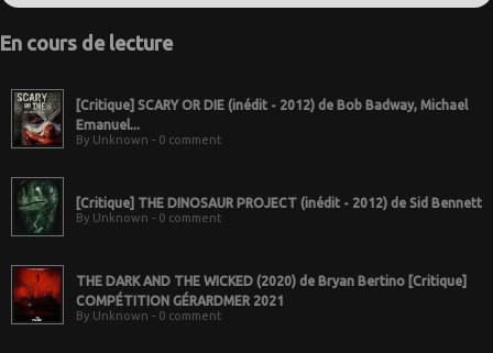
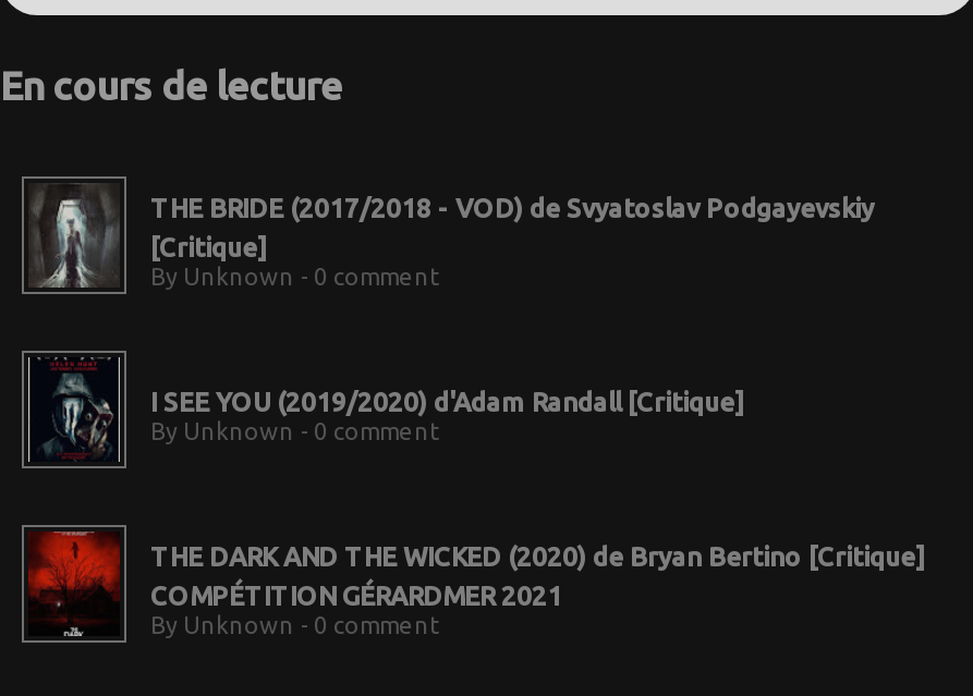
- [image]
- [Critique] SCARY OR DIE (inédit - 2012) de Bob Badway, Michael
- Emanuel...
+ [image]
+ THE BRIDE (2017/2018 - VOD) de Svyatoslav Podgayevskiy
+ [Critique]

- [image]
- [Critique] THE DINOSAUR PROJECT (inédit - 2012) de Sid Bennett
+ [image]
+ I SEE YOU (2019/2020) d'Adam Randall [Critique]
